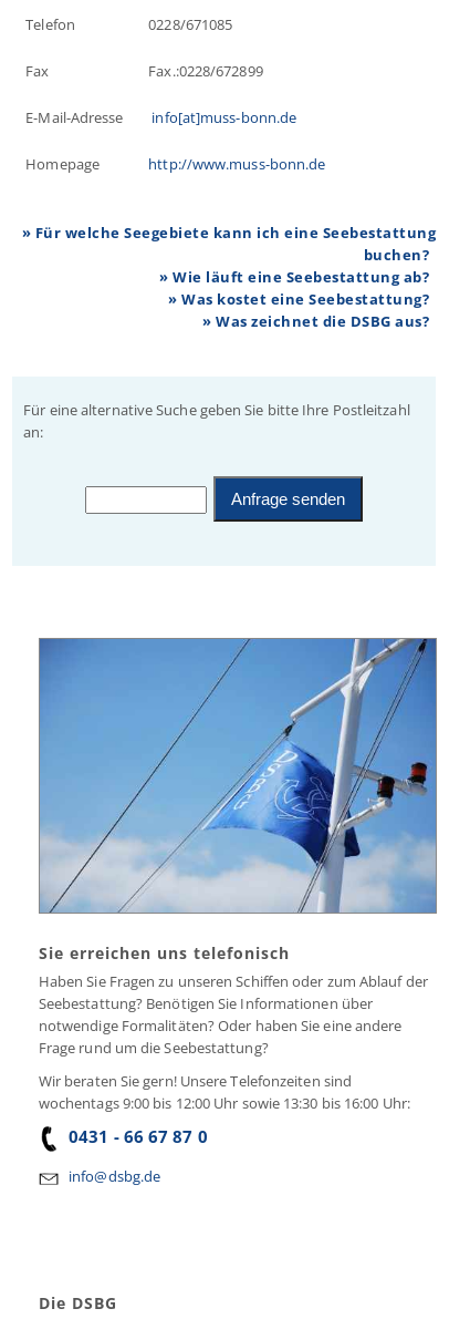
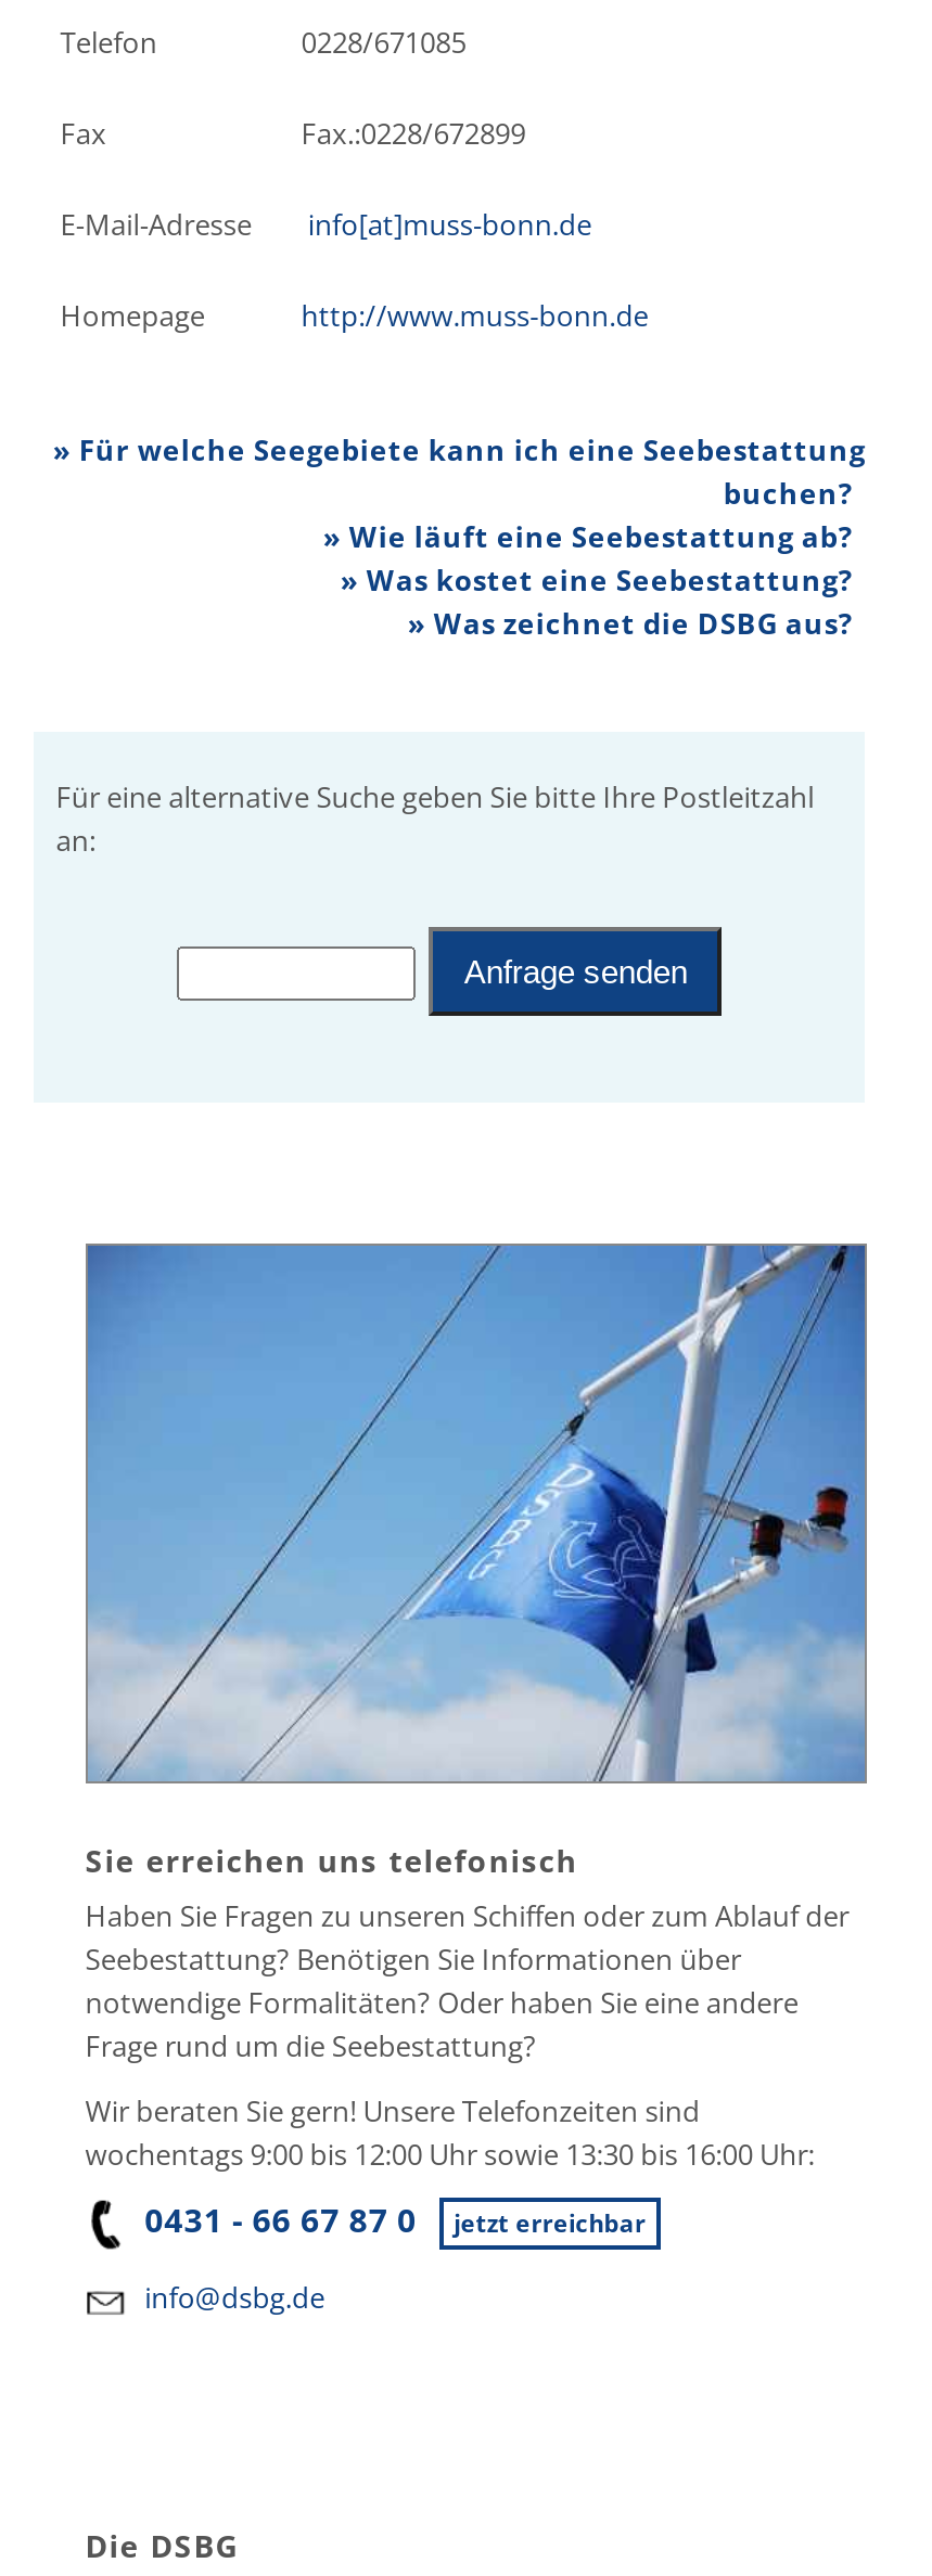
+ jetzt erreichbar
